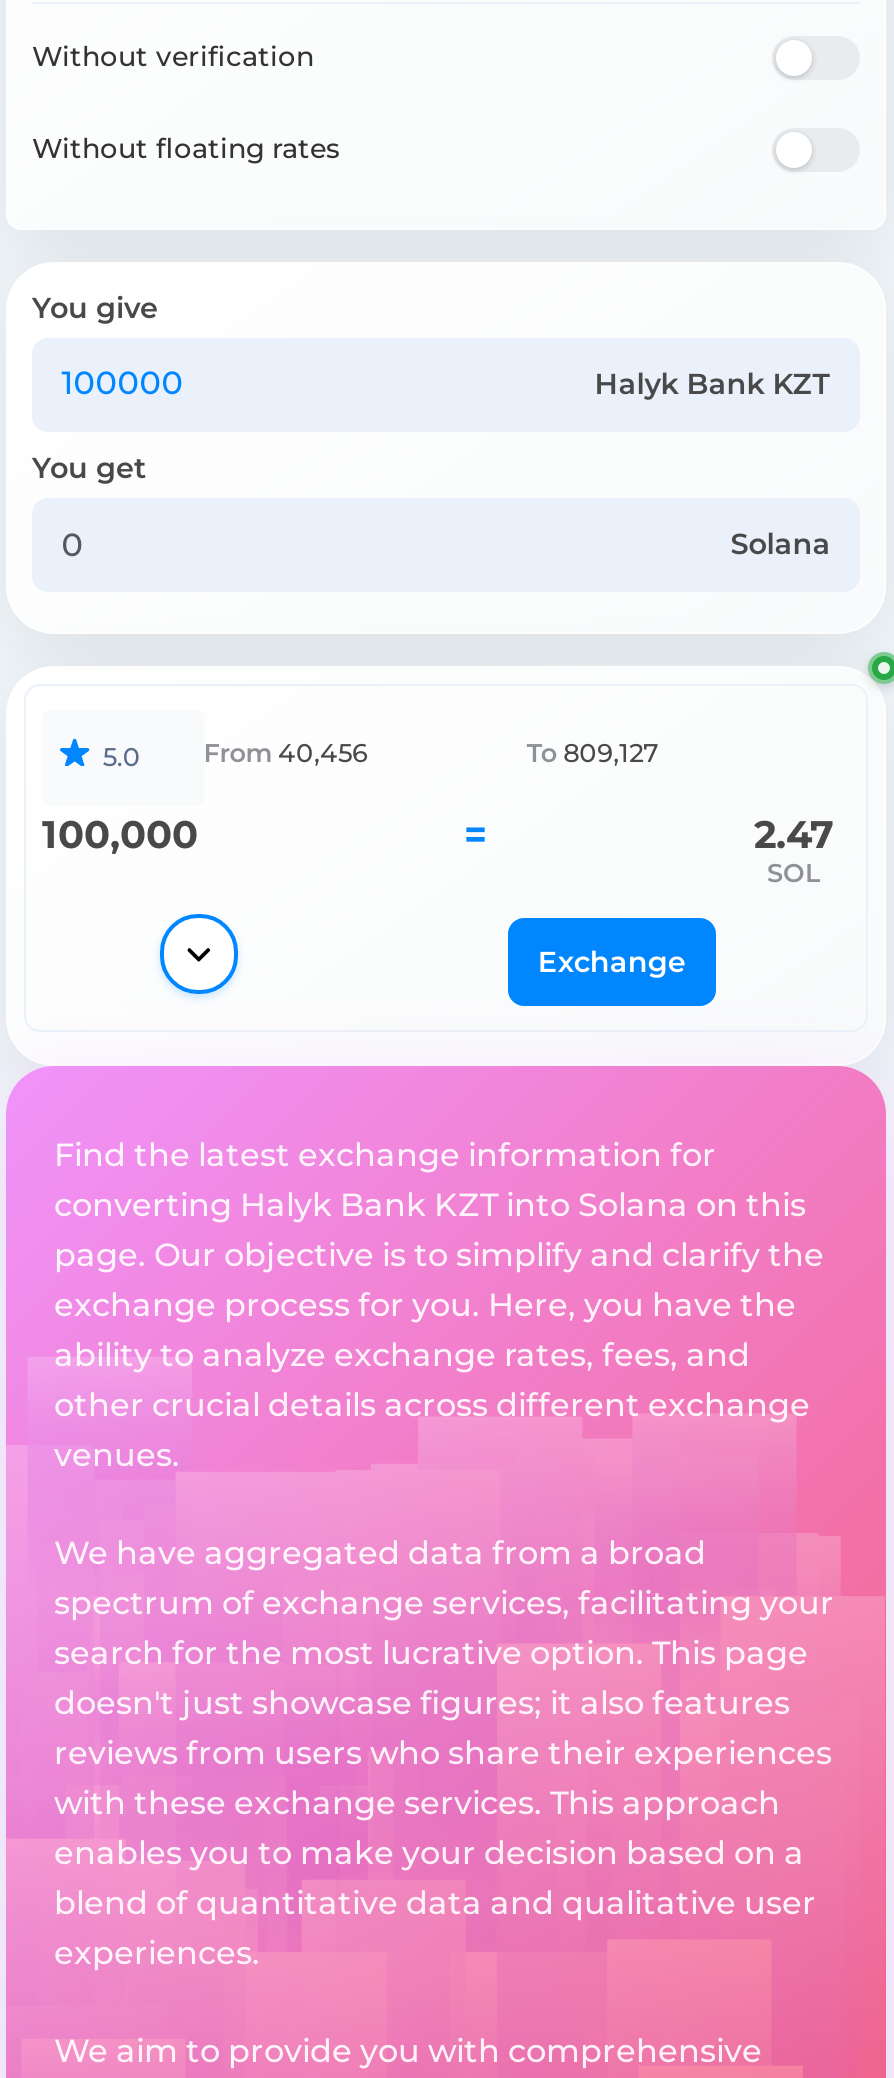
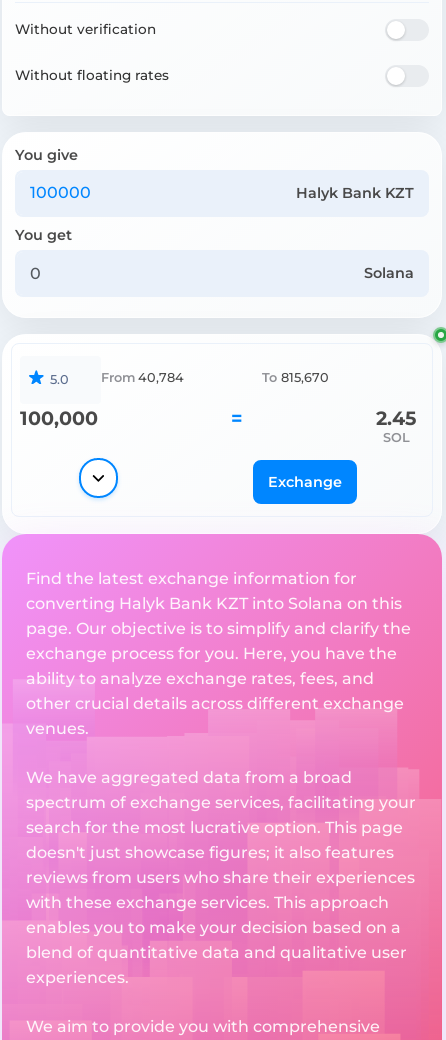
- From 40,456
+ From 40,784

- To 809,127
+ To 815,670

- 2.47
+ 2.45
